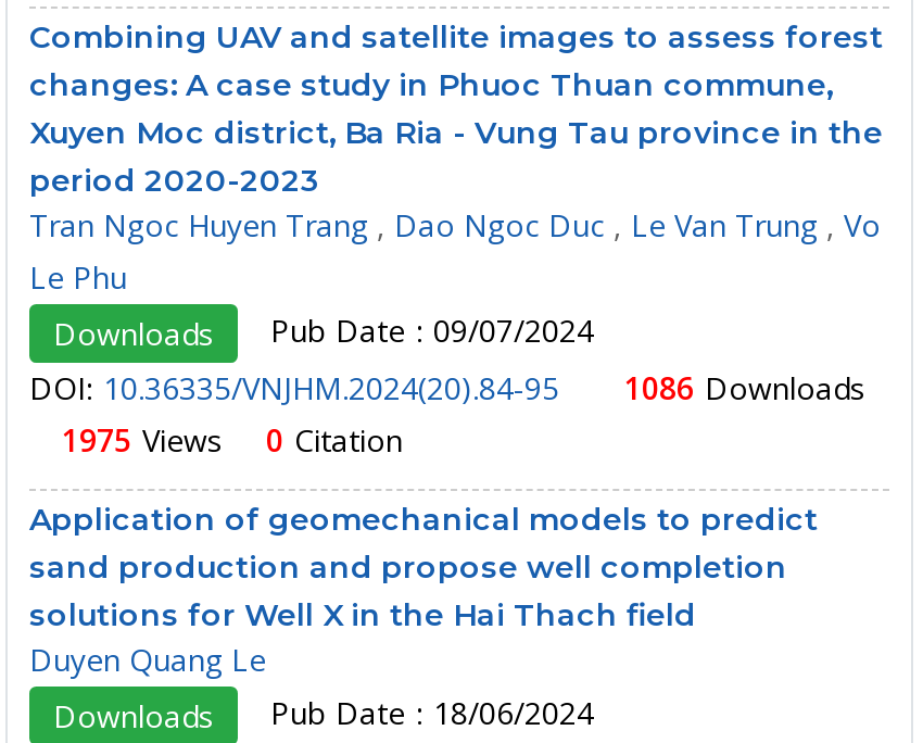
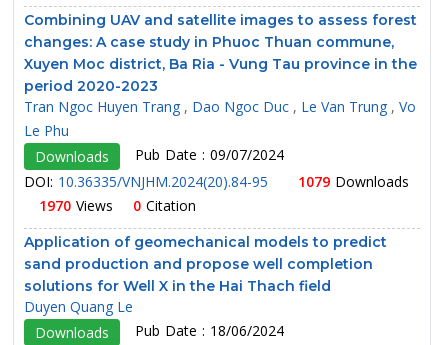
- DOI: 10.36335/VNJHM.2024(20).84-95 1086 Downloads
+ DOI: 10.36335/VNJHM.2024(20).84-95 1079 Downloads

- 1975 Views 0 Citation
+ 1970 Views 0 Citation
